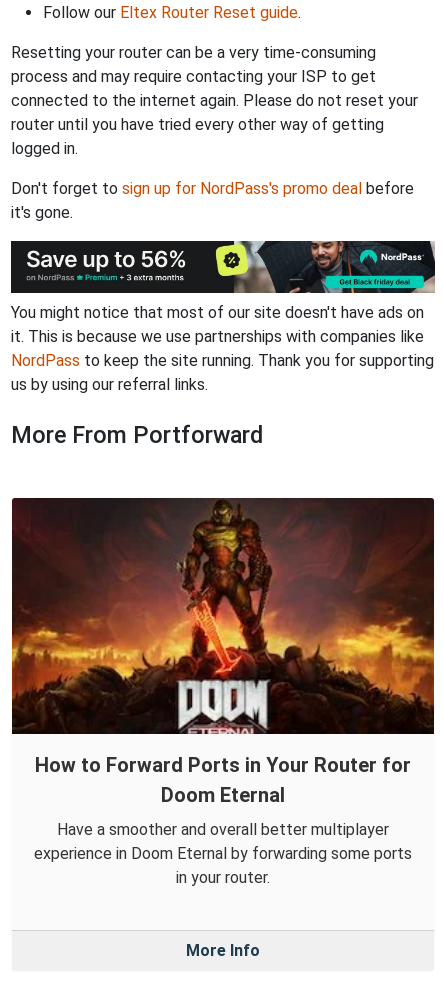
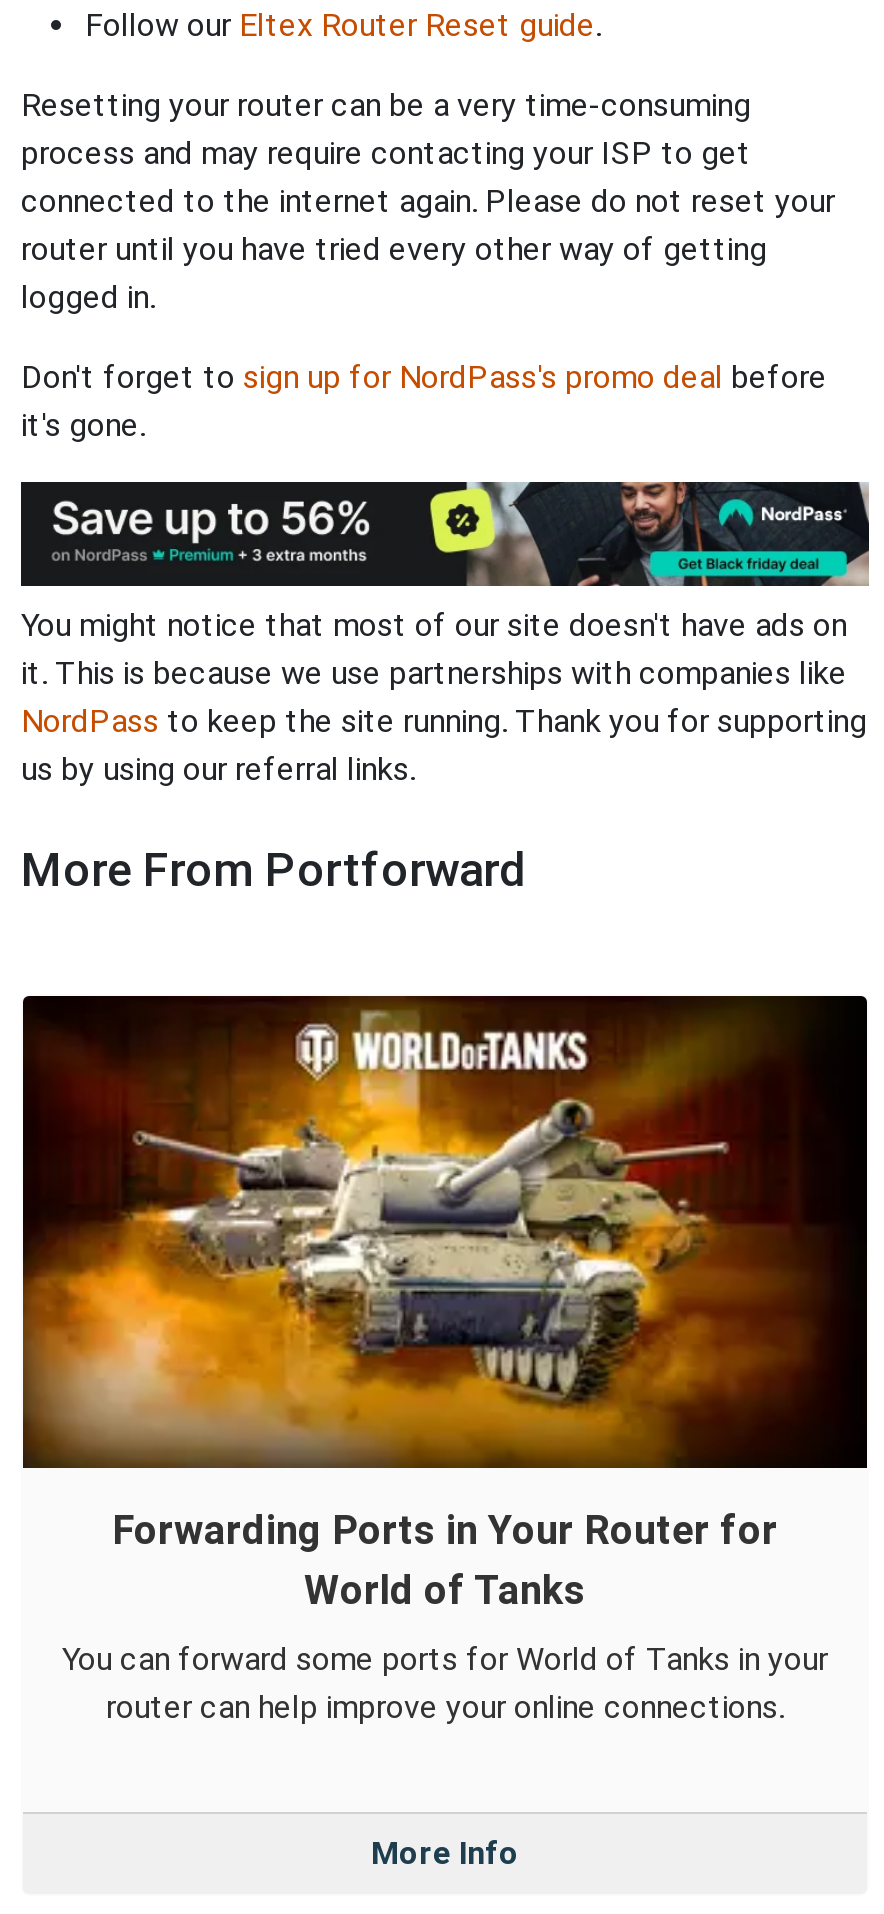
- [image]
- How to Forward Ports in Your Router for
- Doom Eternal
+ [image]
+ Forwarding Ports in Your Router for
+ World of Tanks

- Have a smoother and overall better multiplayer
- experience in Doom Eternal by forwarding some ports
- in your router.
+ You can forward some ports for World of Tanks in your
+ router can help improve your online connections.
